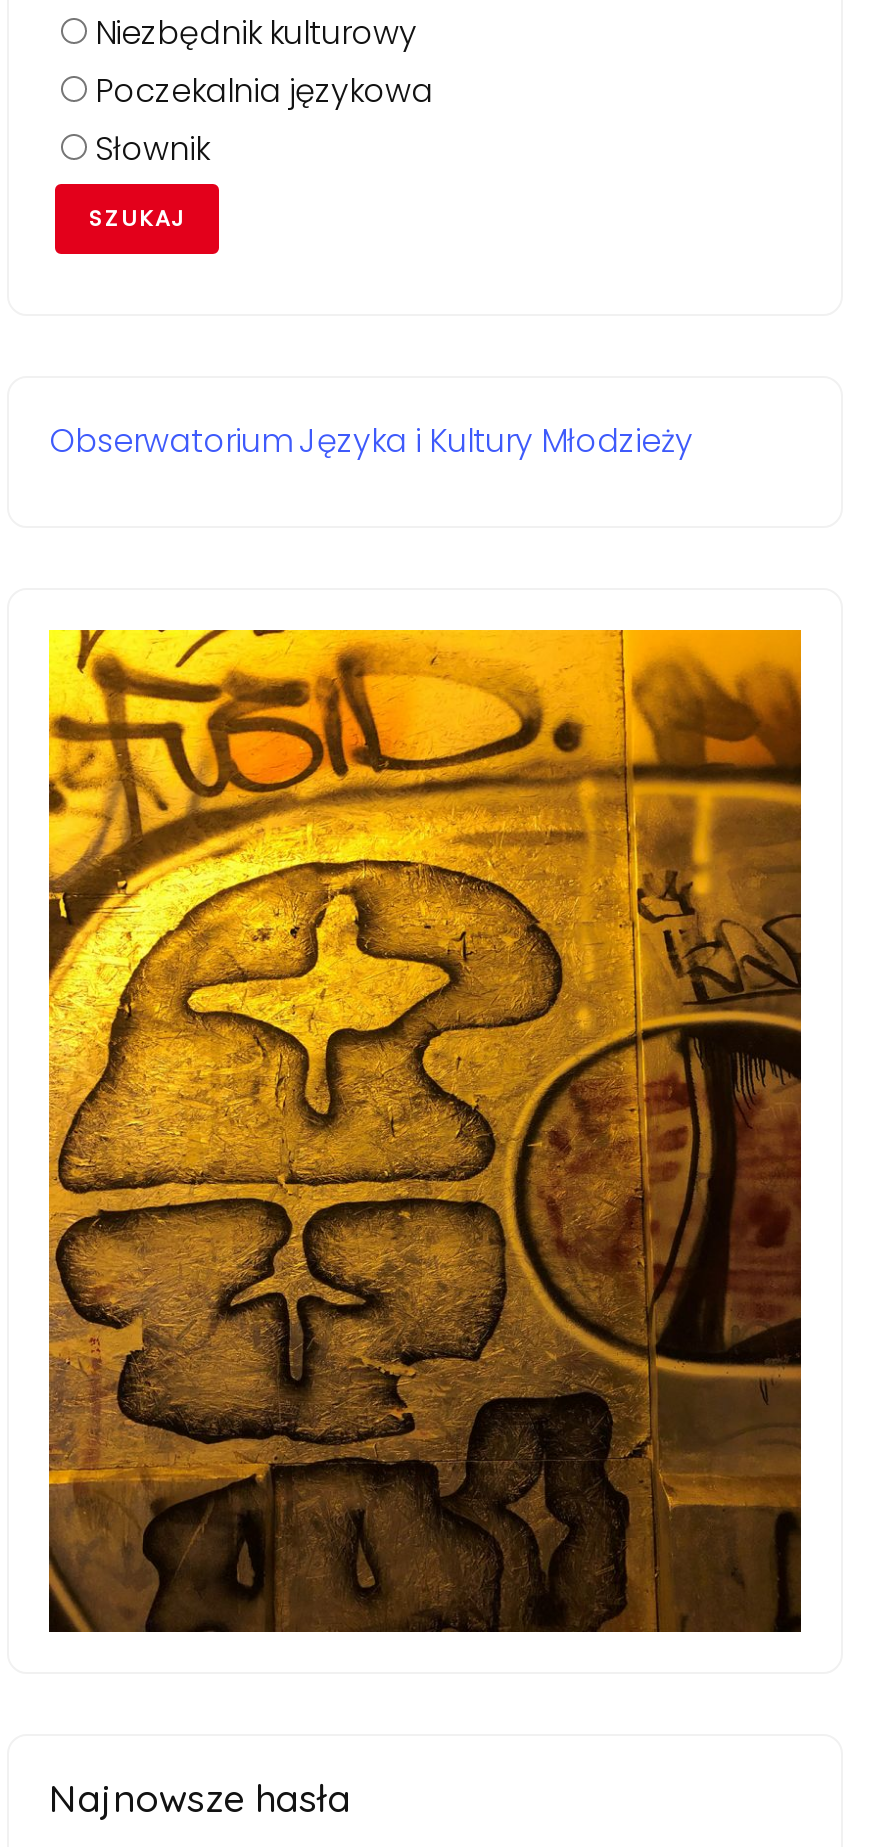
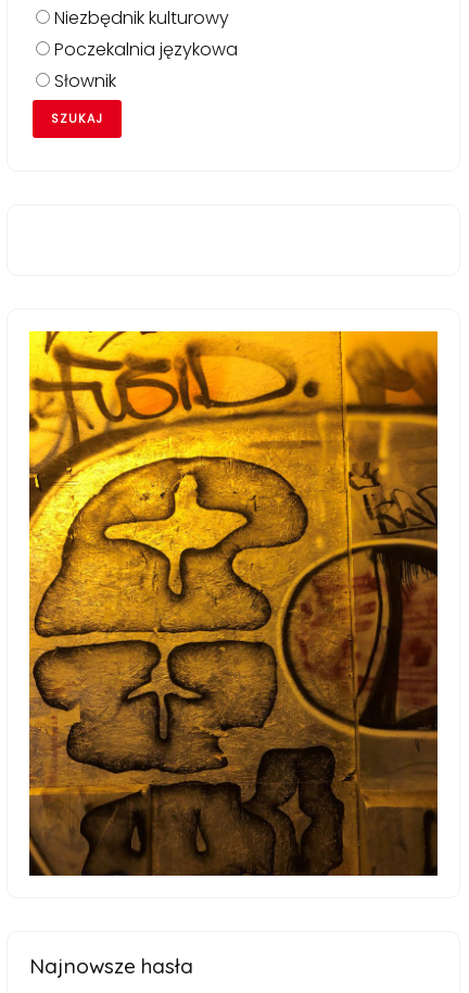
- Obserwatorium Języka i Kultury Młodzieży
